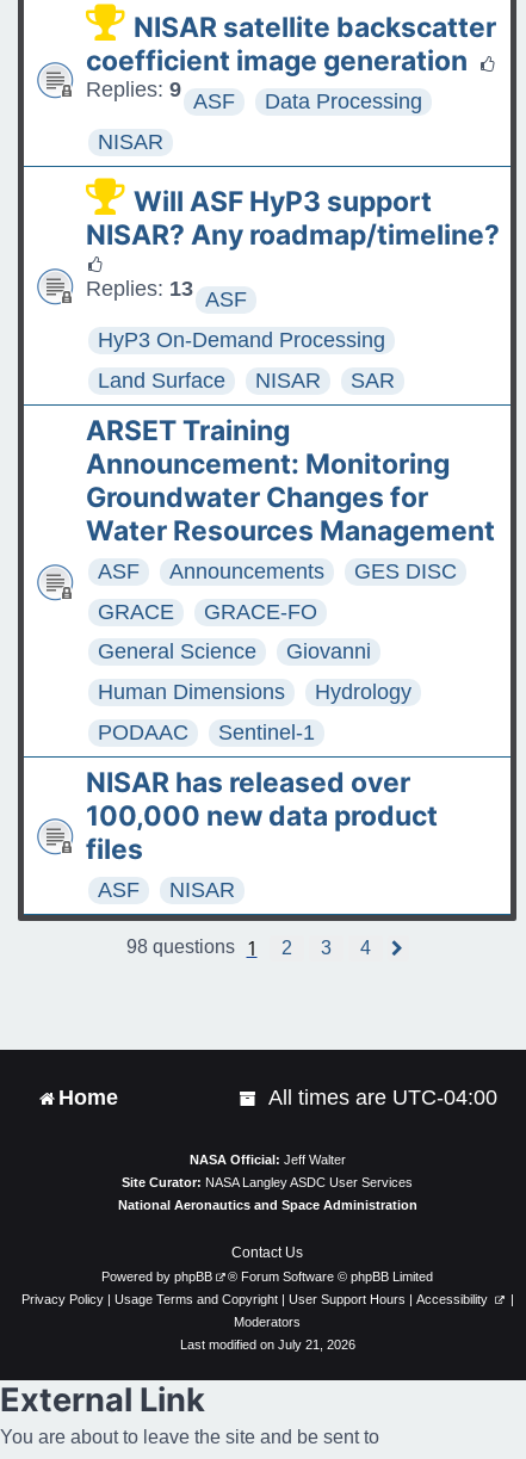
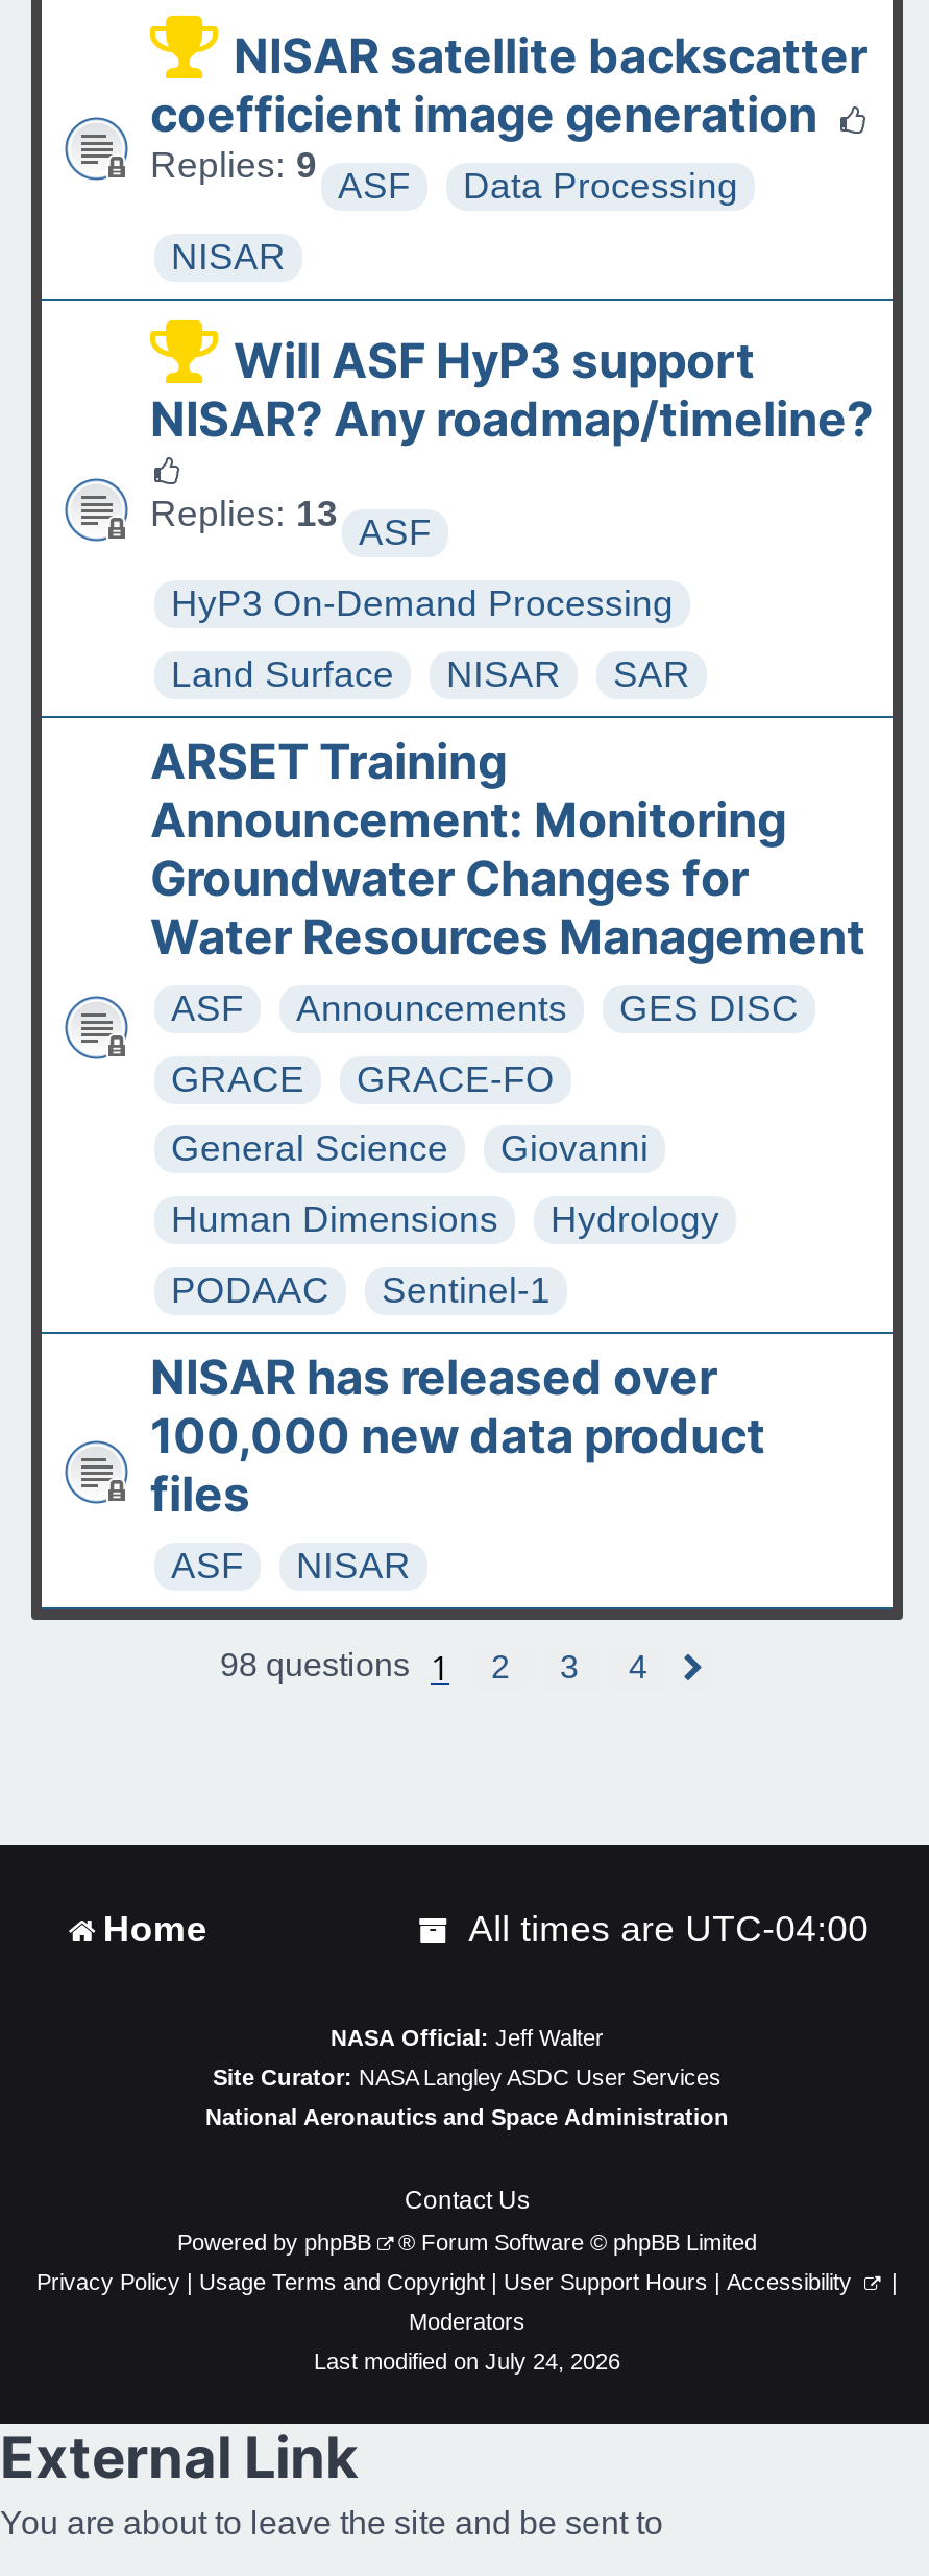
- Last modified on July 21, 2026
+ Last modified on July 24, 2026
